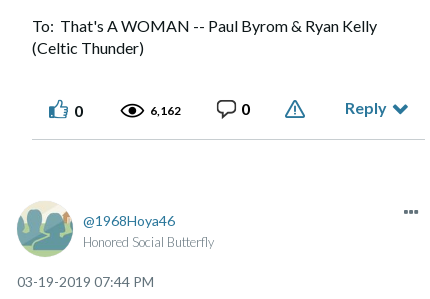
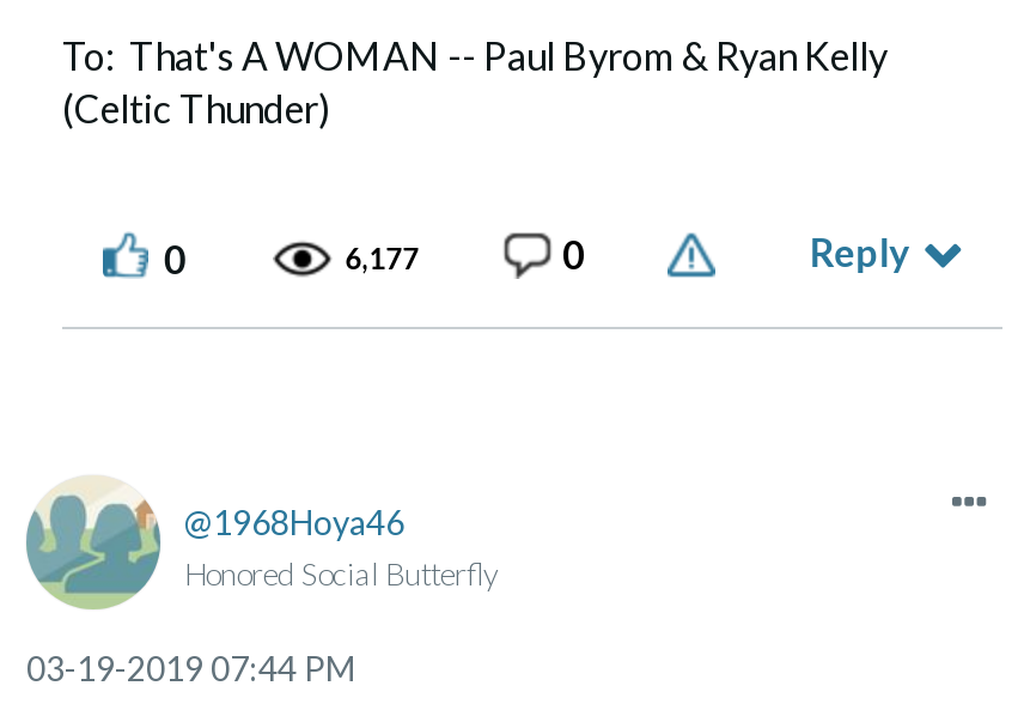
- 6,162
+ 6,177
